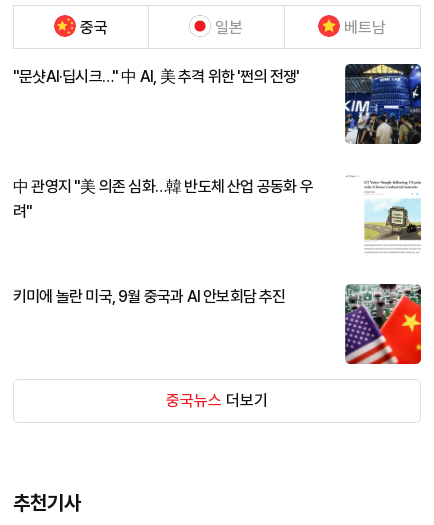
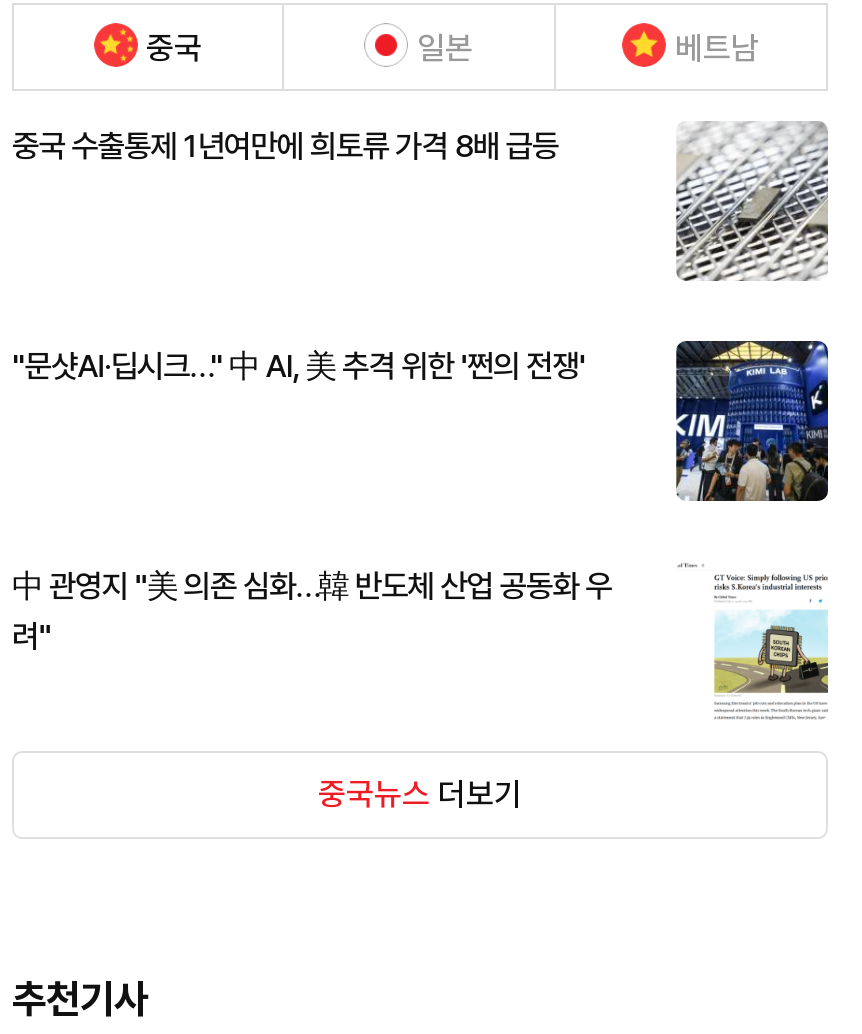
+ 중국 수출통제 1년여만에 희토류 가격 8배 급등

+ [image]

moved down: [image]

moved down: 中 관영지 "美 의존 심화…韓 반도체 산업 공동화 우 | 려"

- 키미에 놀란 미국, 9월 중국과 AI 안보회담 추진

- [image]
